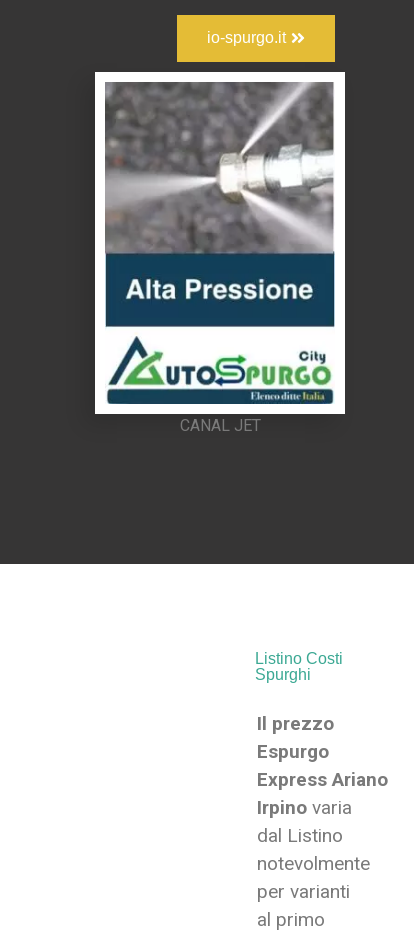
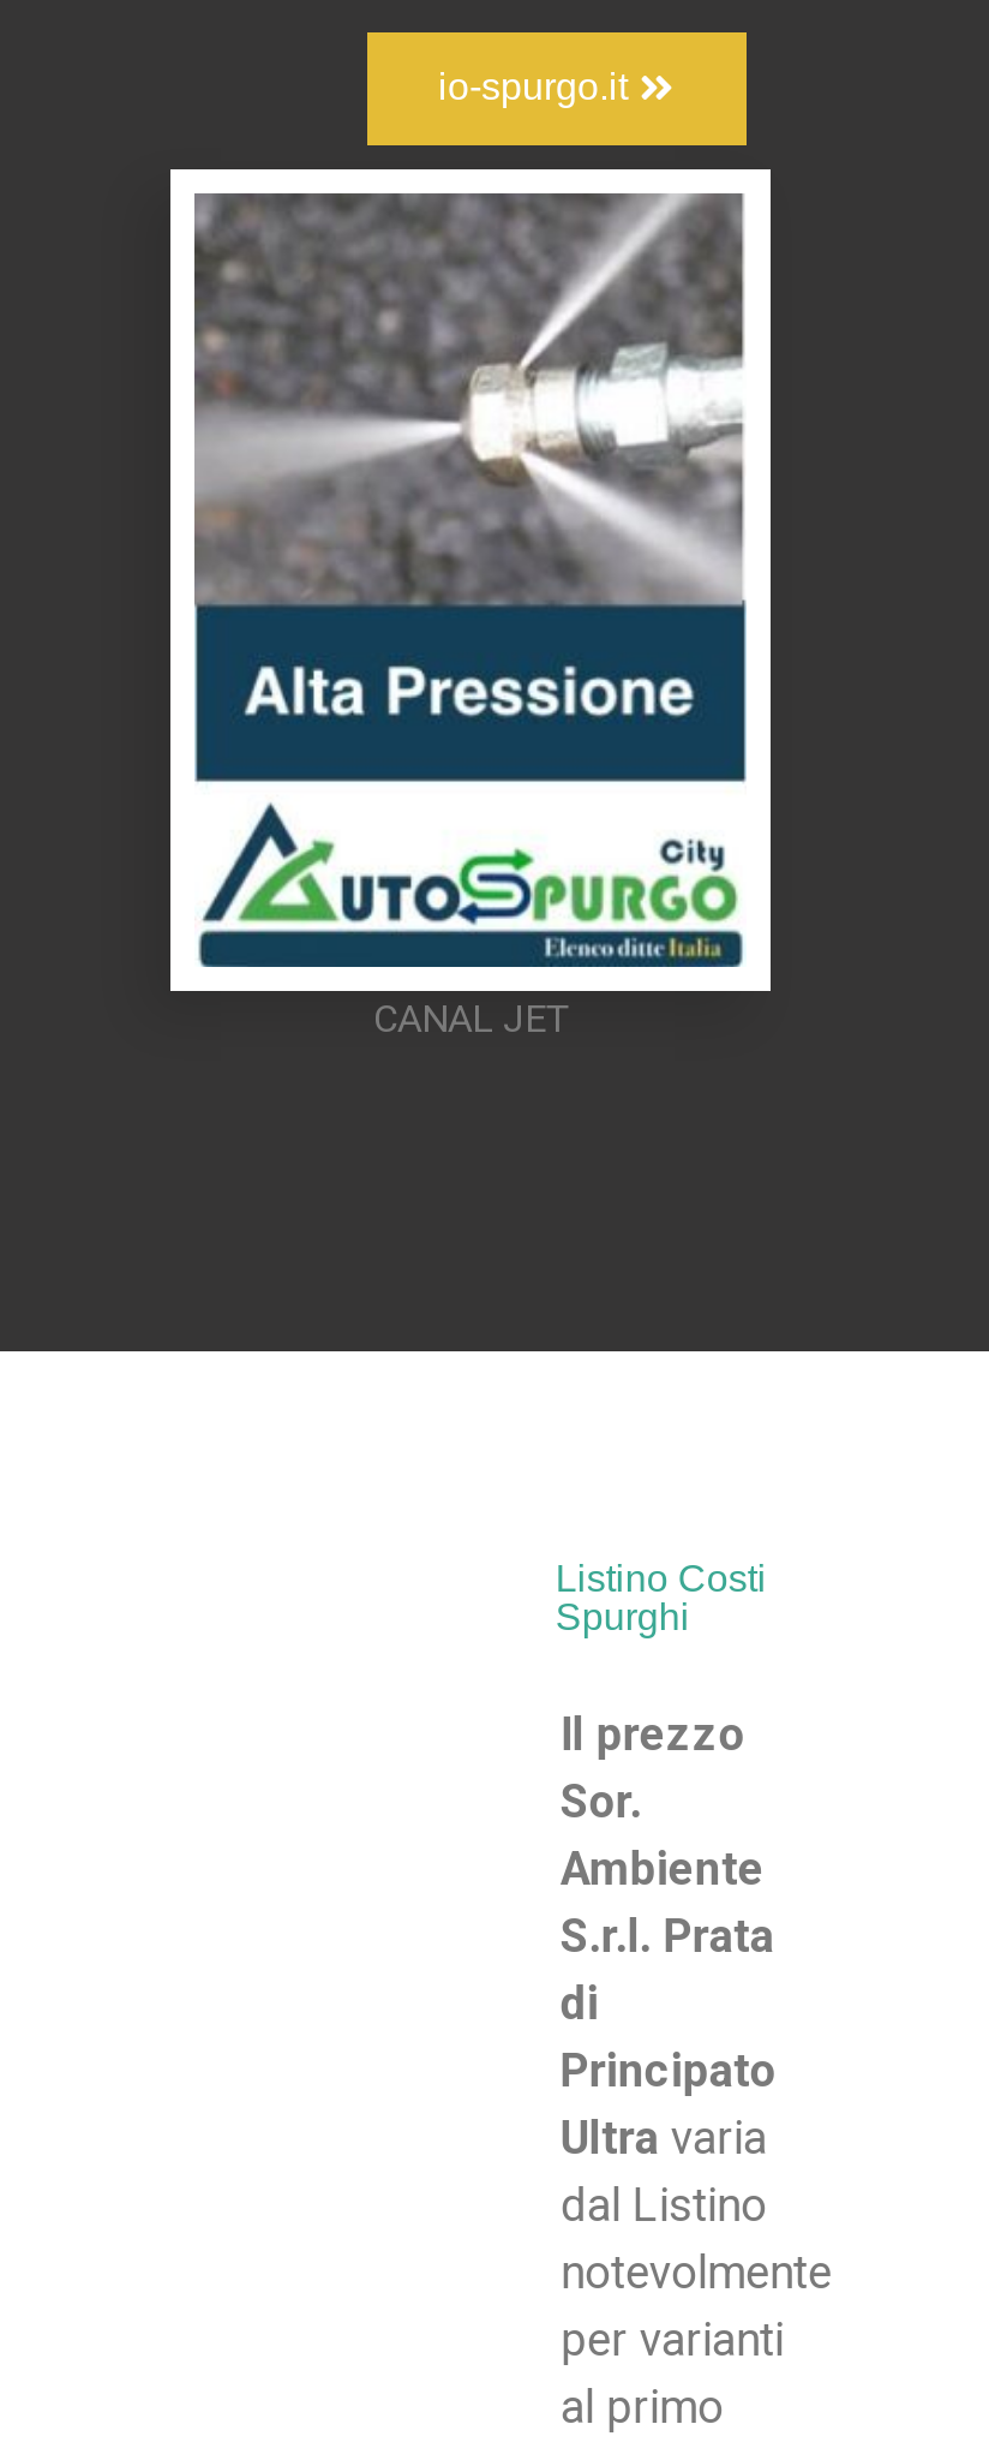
- Espurgo
- Express Ariano
- Irpino varia
+ Sor.
+ Ambiente
+ S.r.l. Prata
+ di
+ Principato
+ Ultra varia
